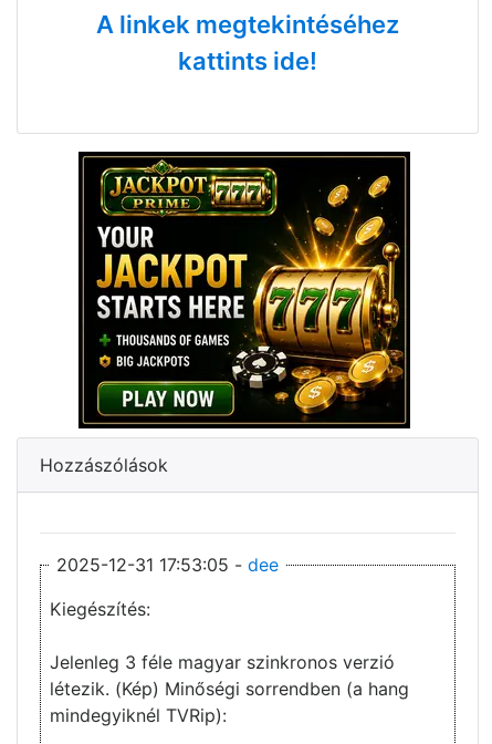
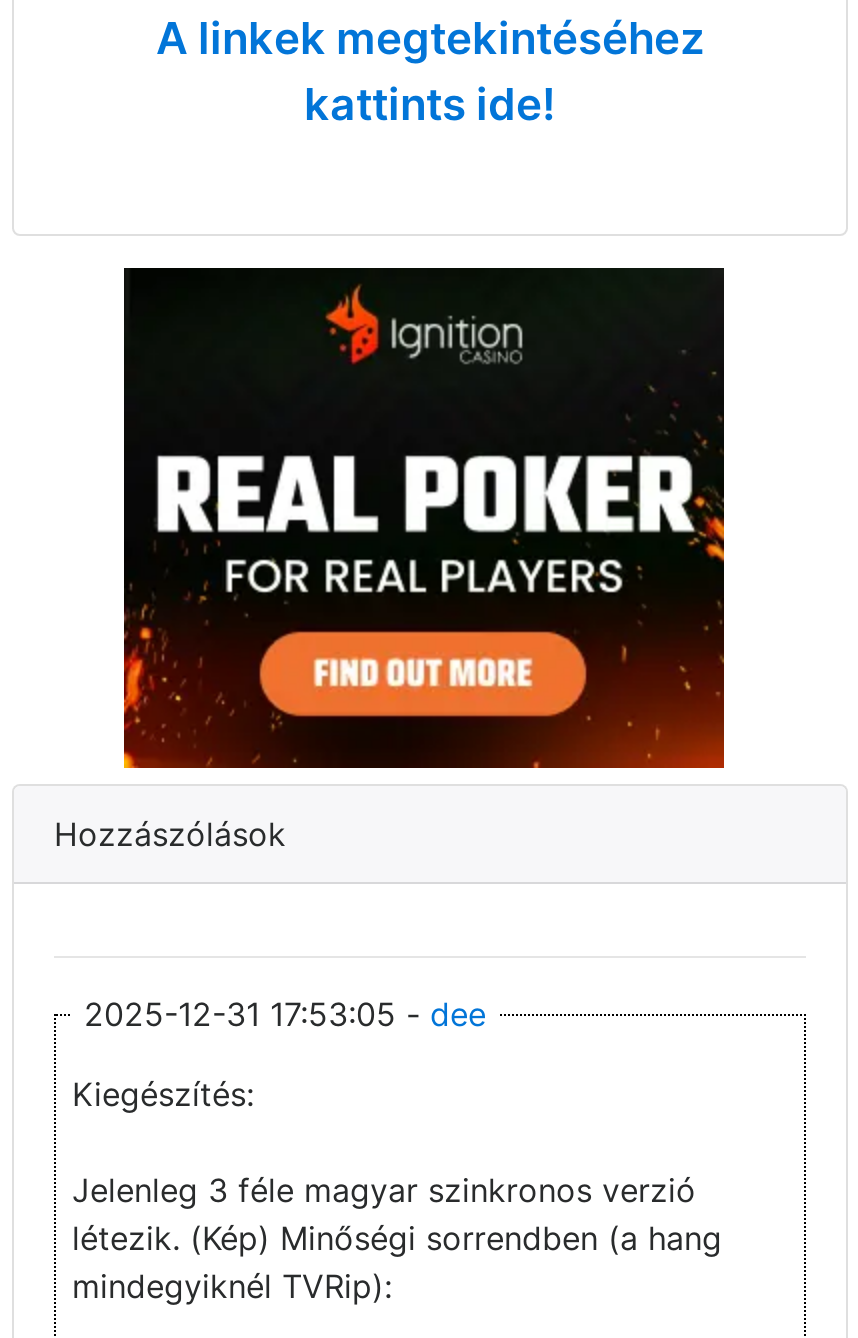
- [image]
+ [image]
